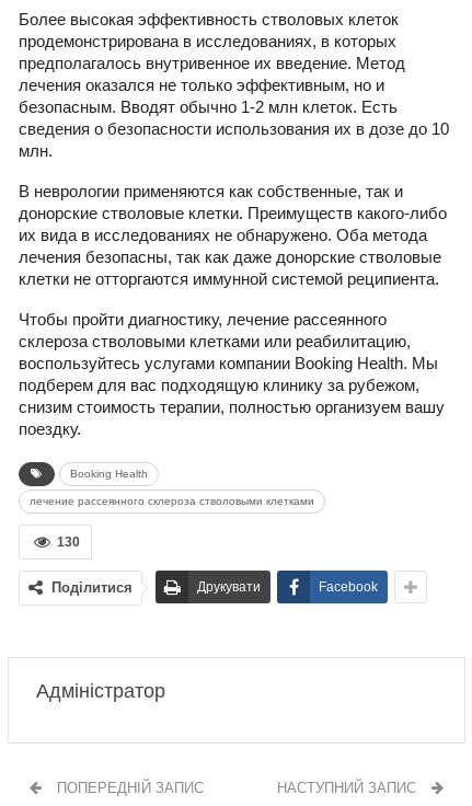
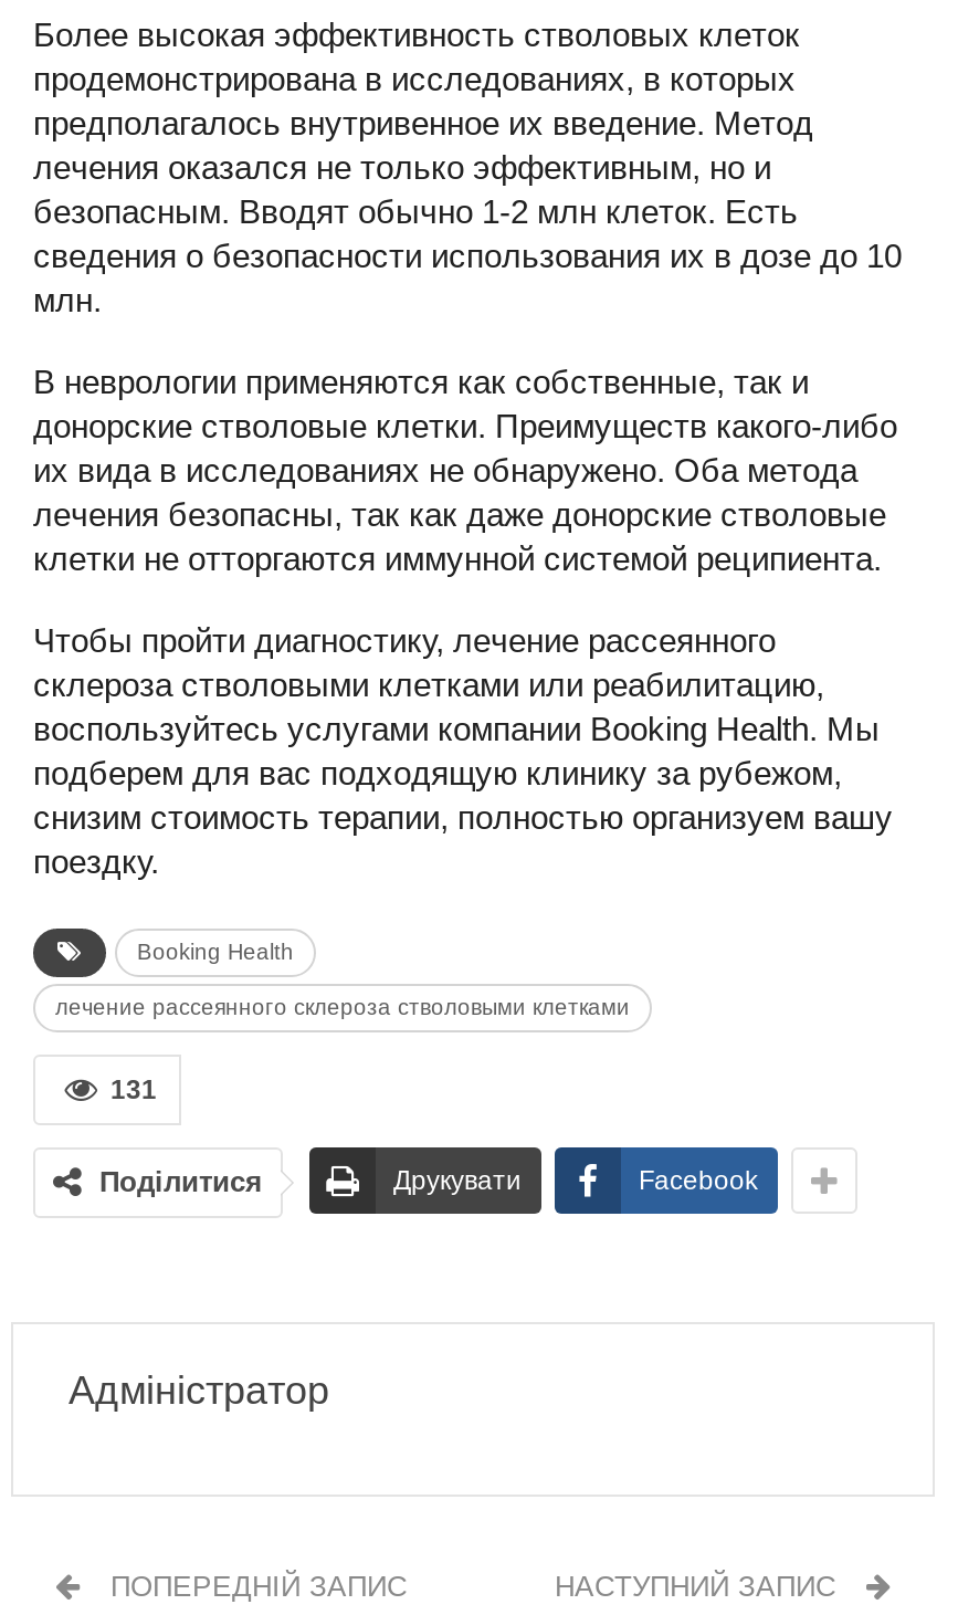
- 130
+ 131
